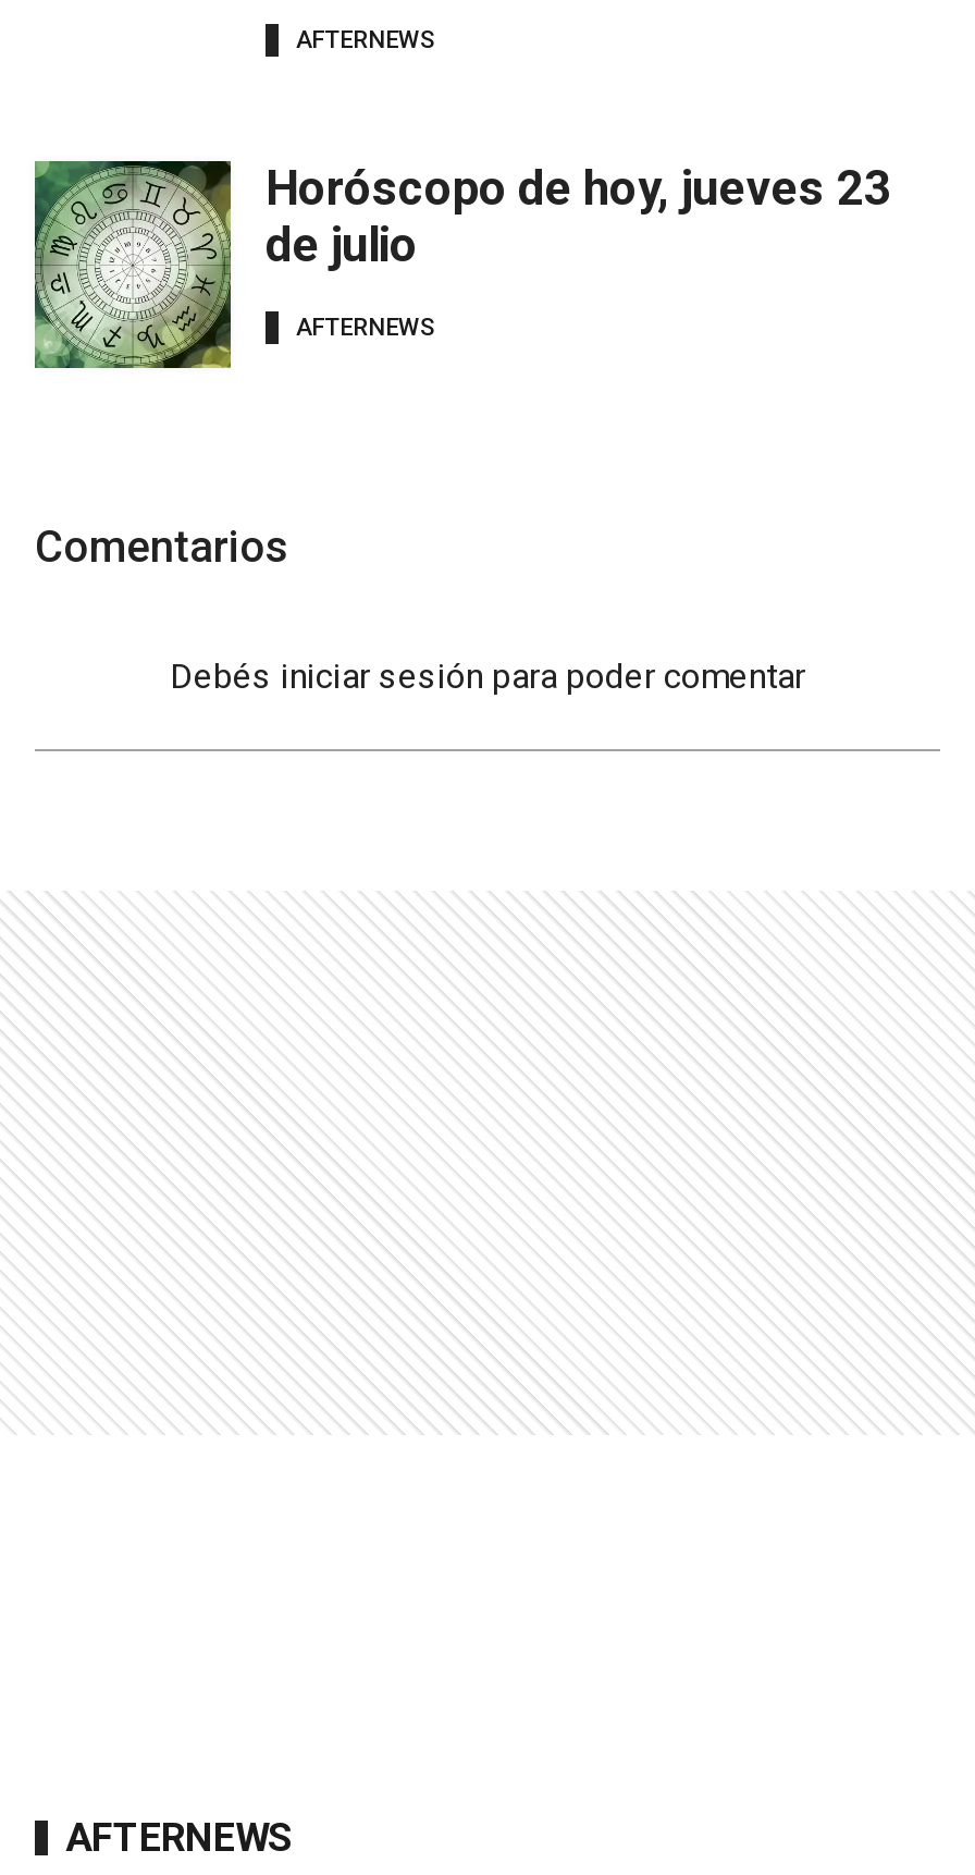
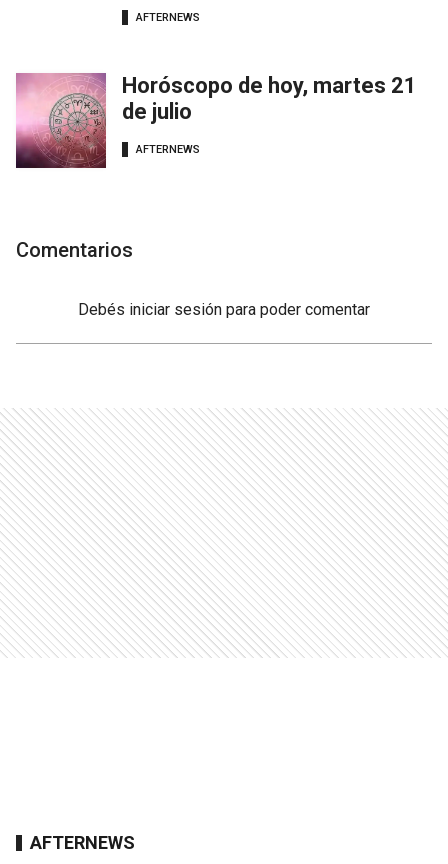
- [image]
- Horóscopo de hoy, jueves 23
+ [image]
+ Horóscopo de hoy, martes 21
